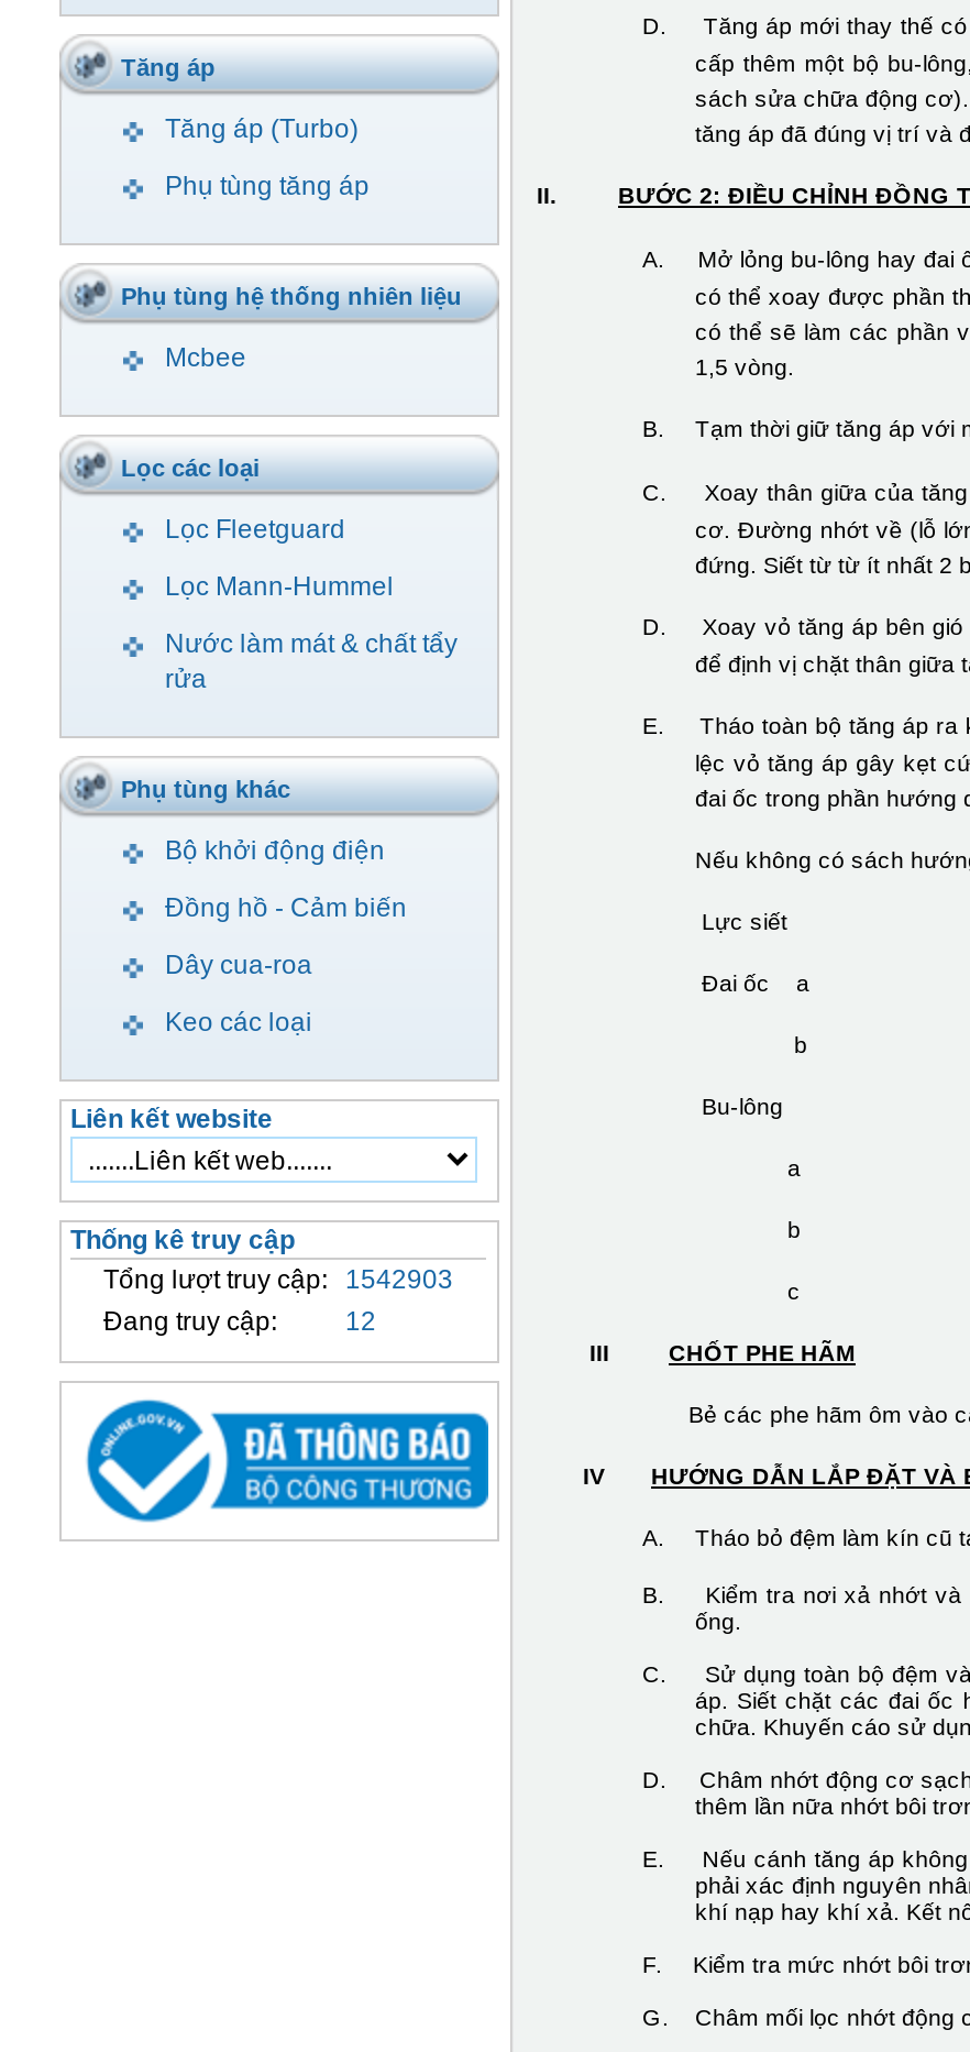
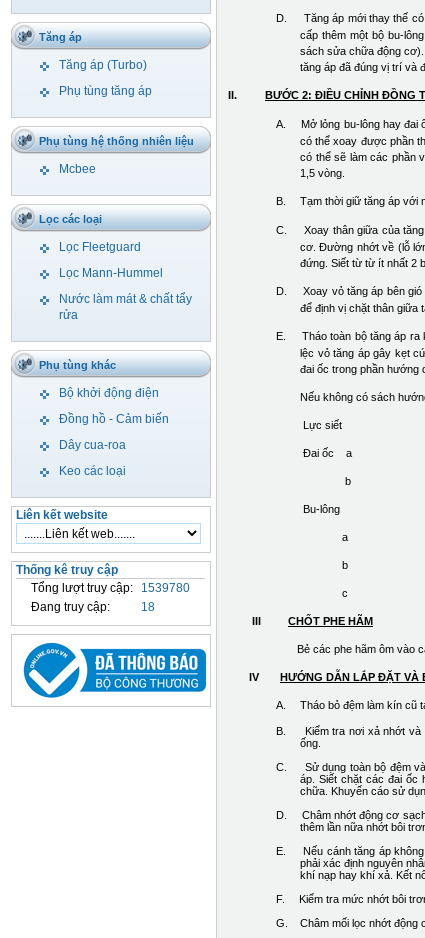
- Tổng lượt truy cập: 1542903
+ Tổng lượt truy cập: 1539780

- 12
+ 18
